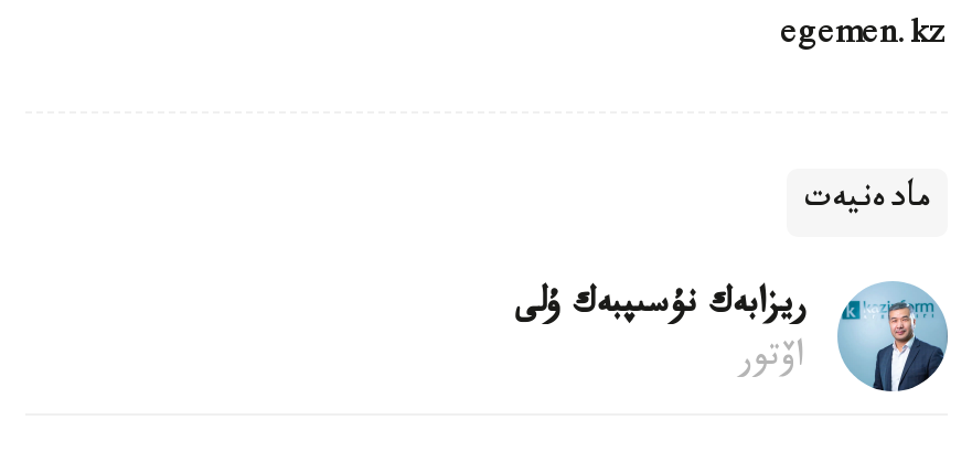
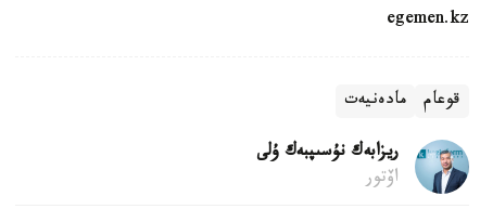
+ قوعام
